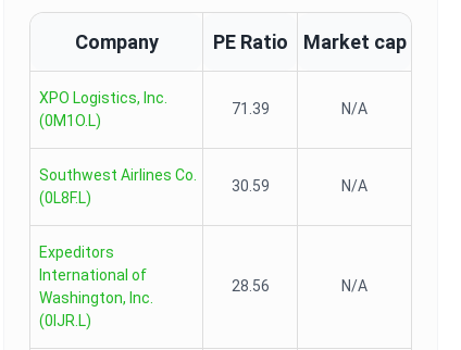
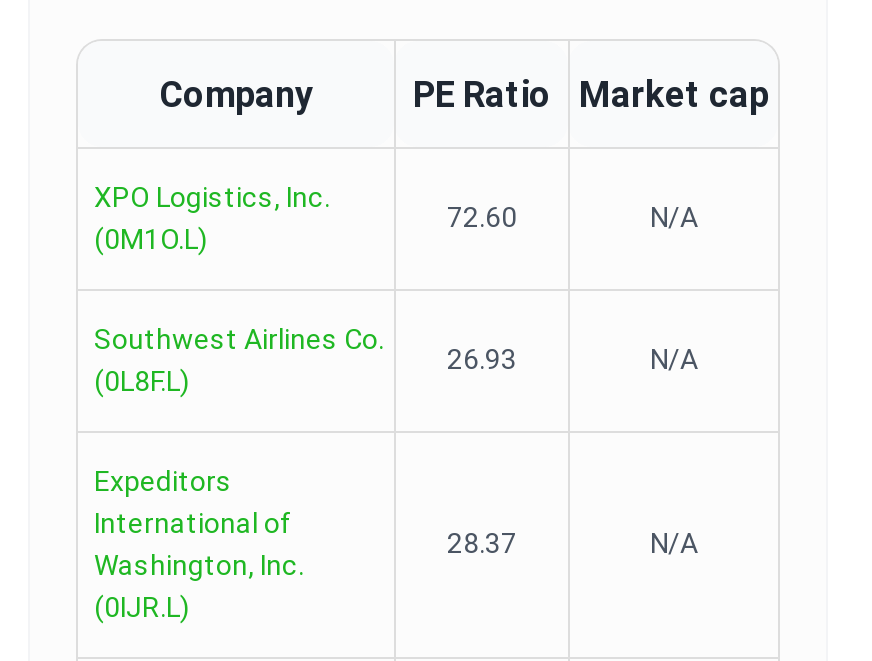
- 71.39
+ 72.60

- 30.59
+ 26.93

- 28.56
+ 28.37
